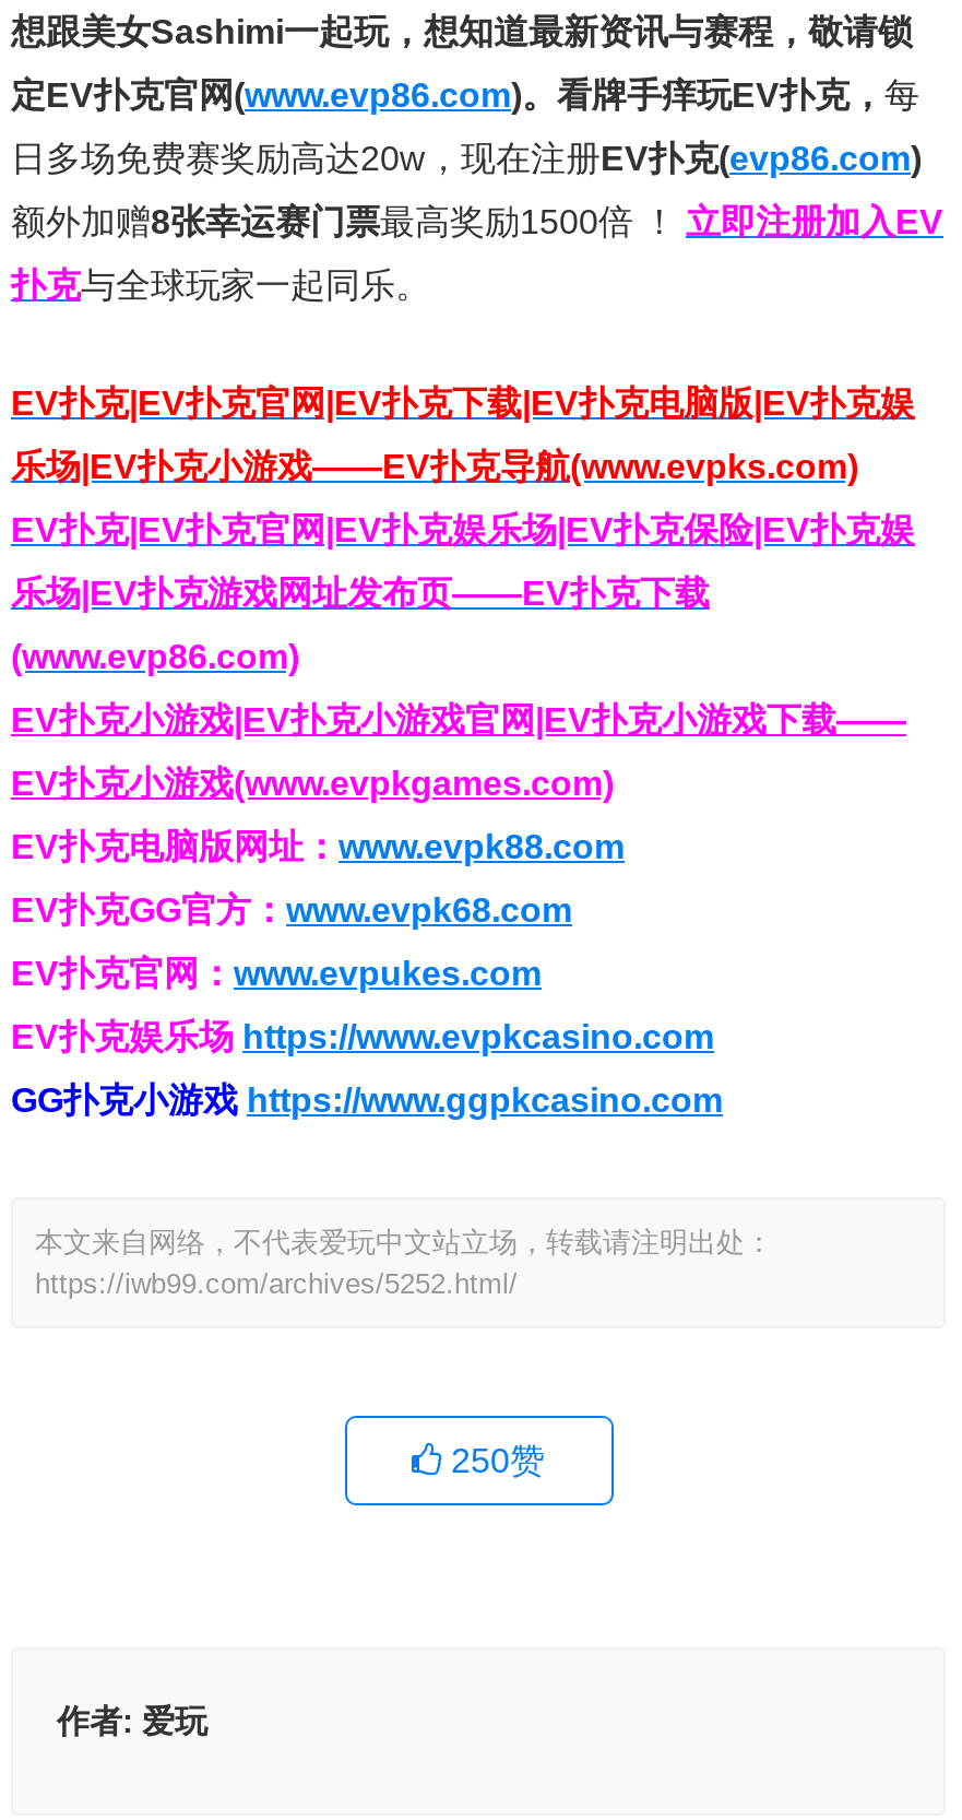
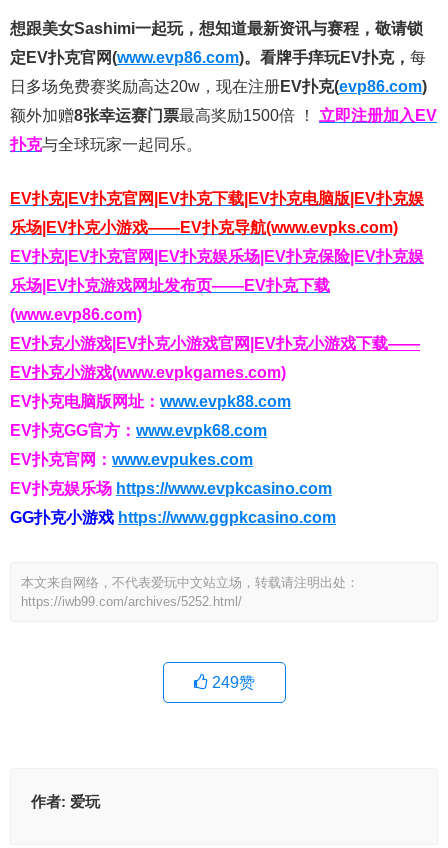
- 250赞
+ 249赞
